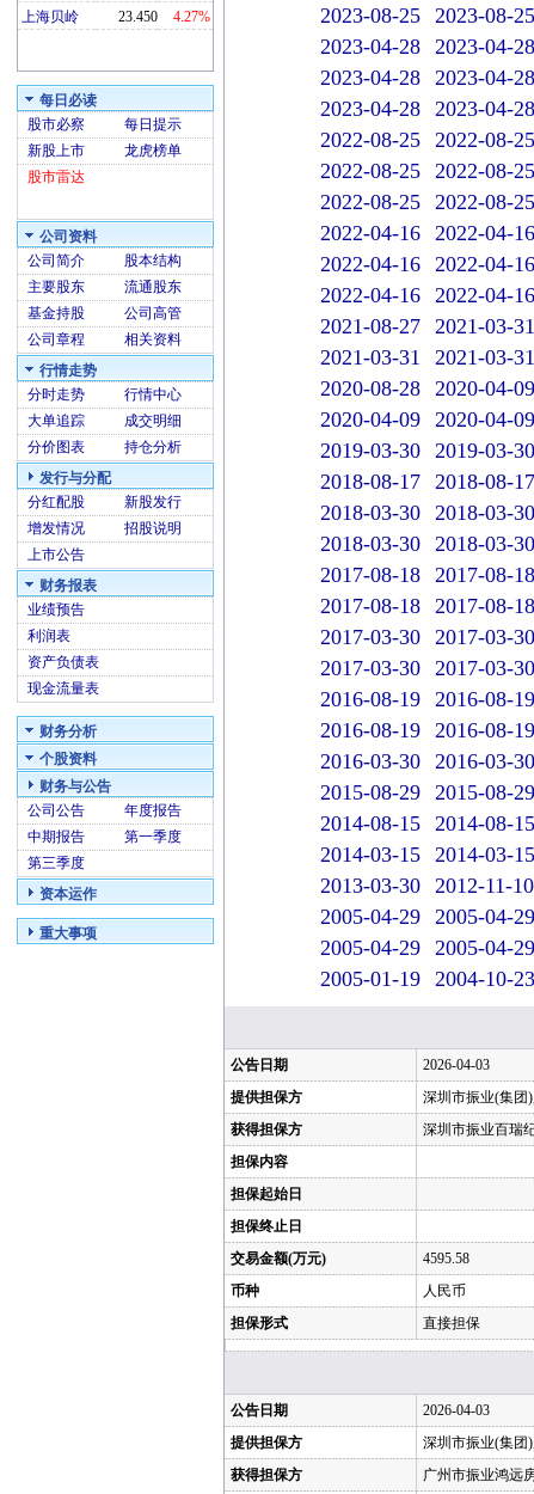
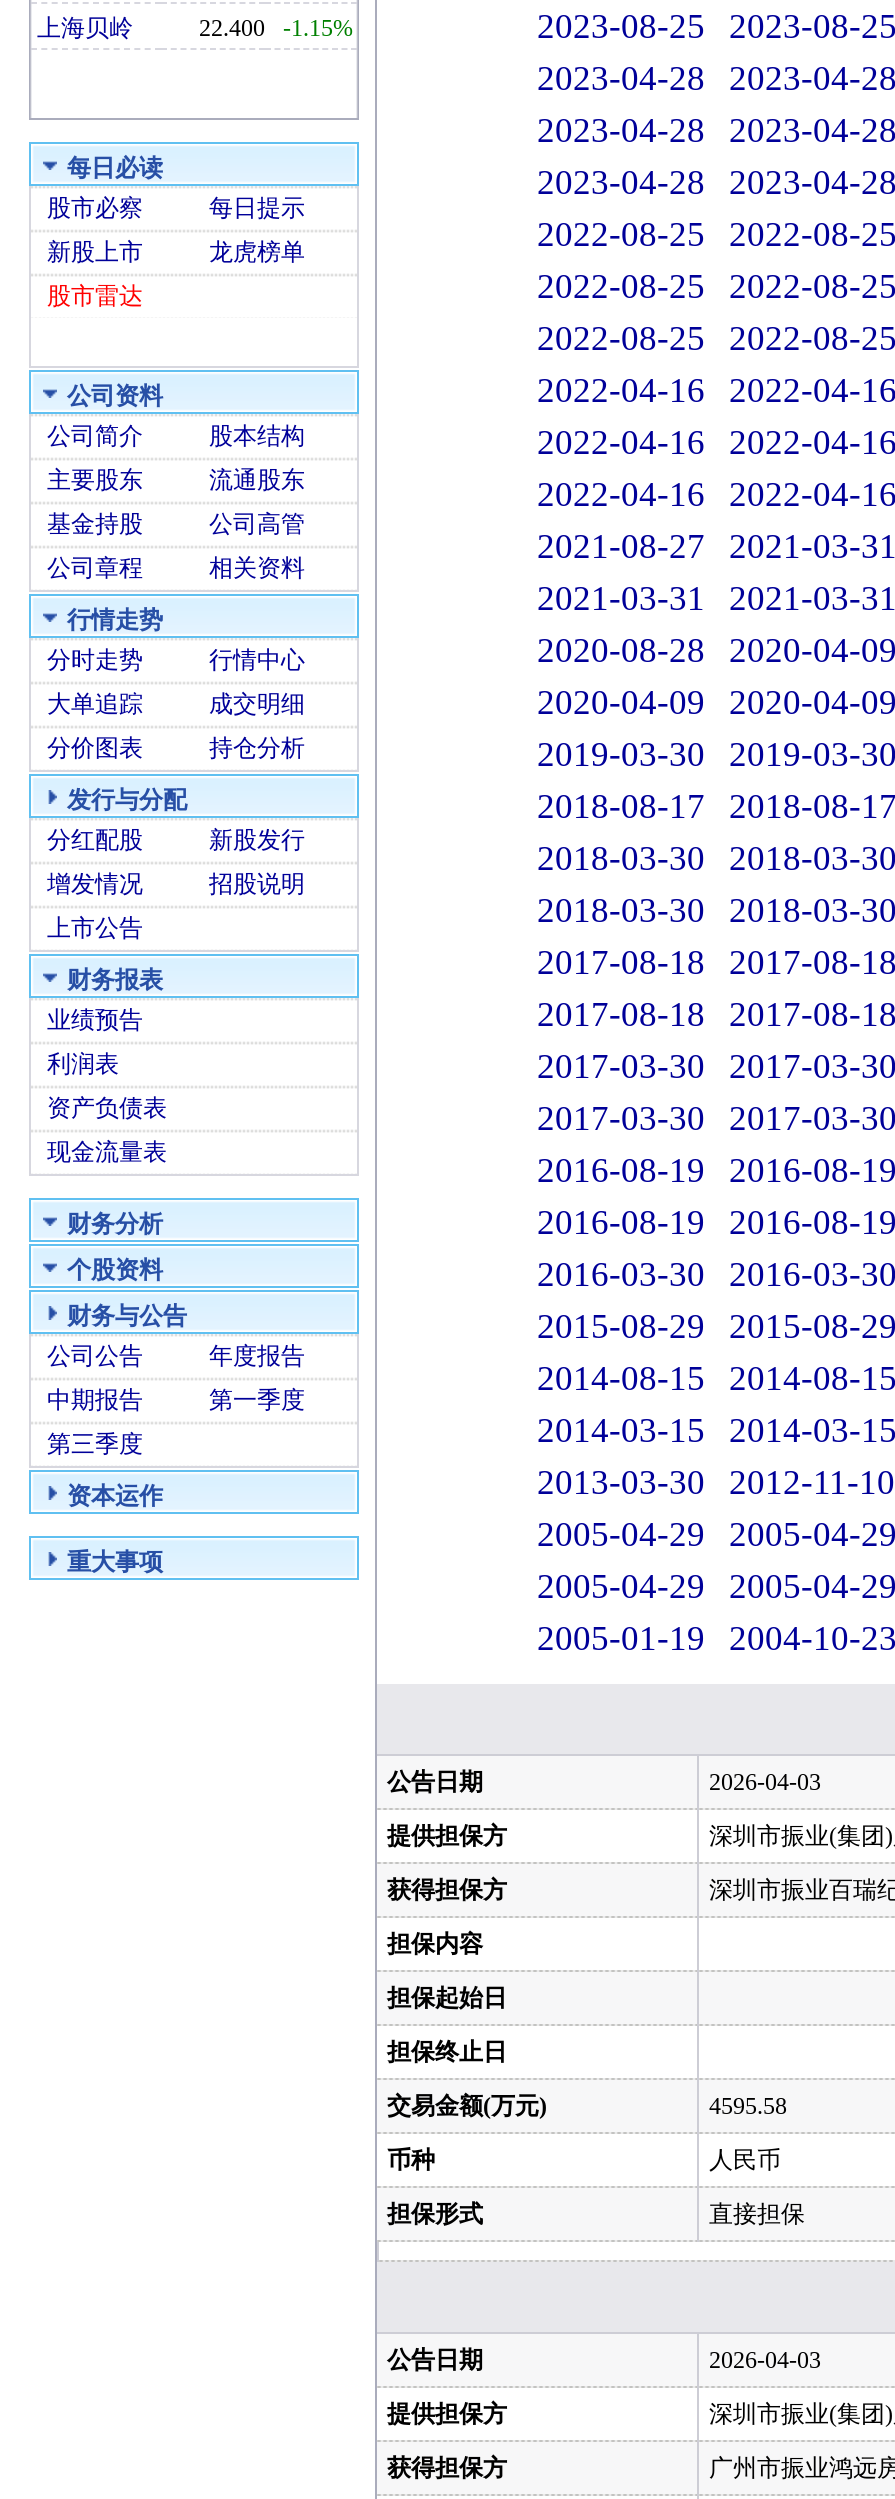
- 23.450
+ 22.400

- 4.27%
+ -1.15%
